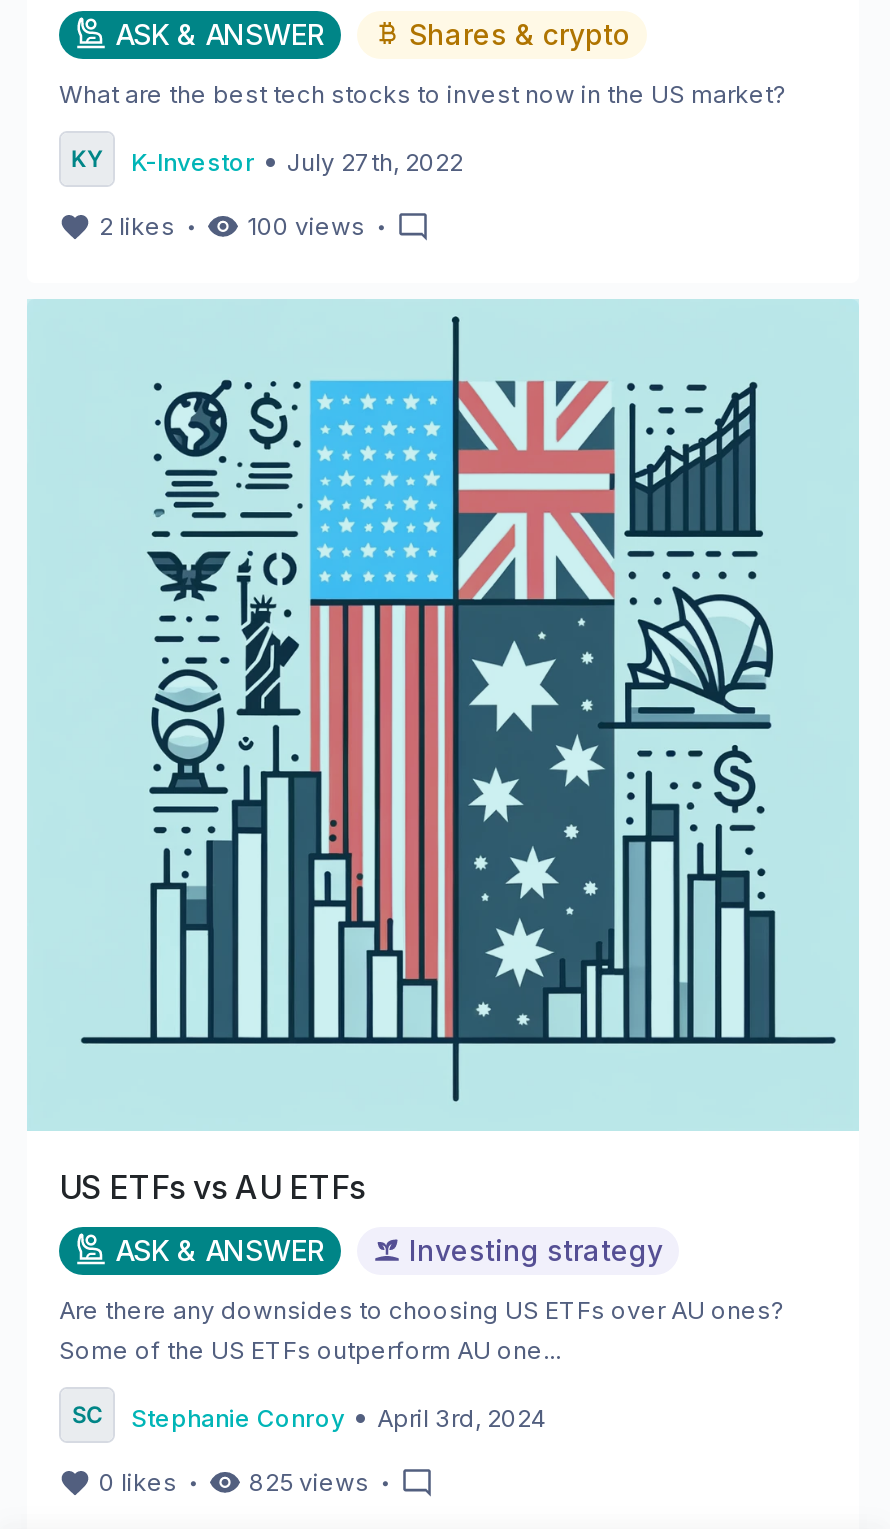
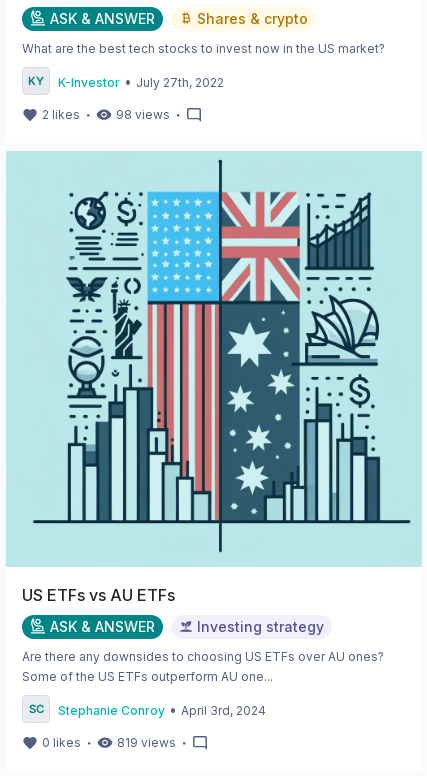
- 2 likes・ 100 views・
+ 2 likes・ 98 views・

- 825 views・
+ 819 views・
